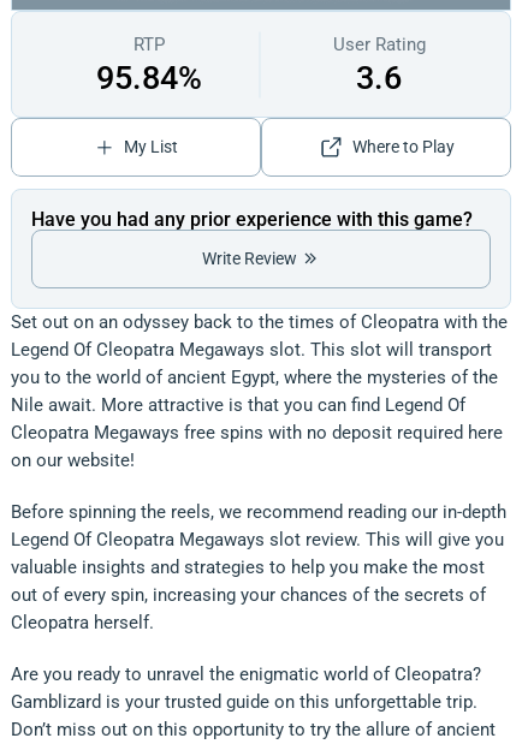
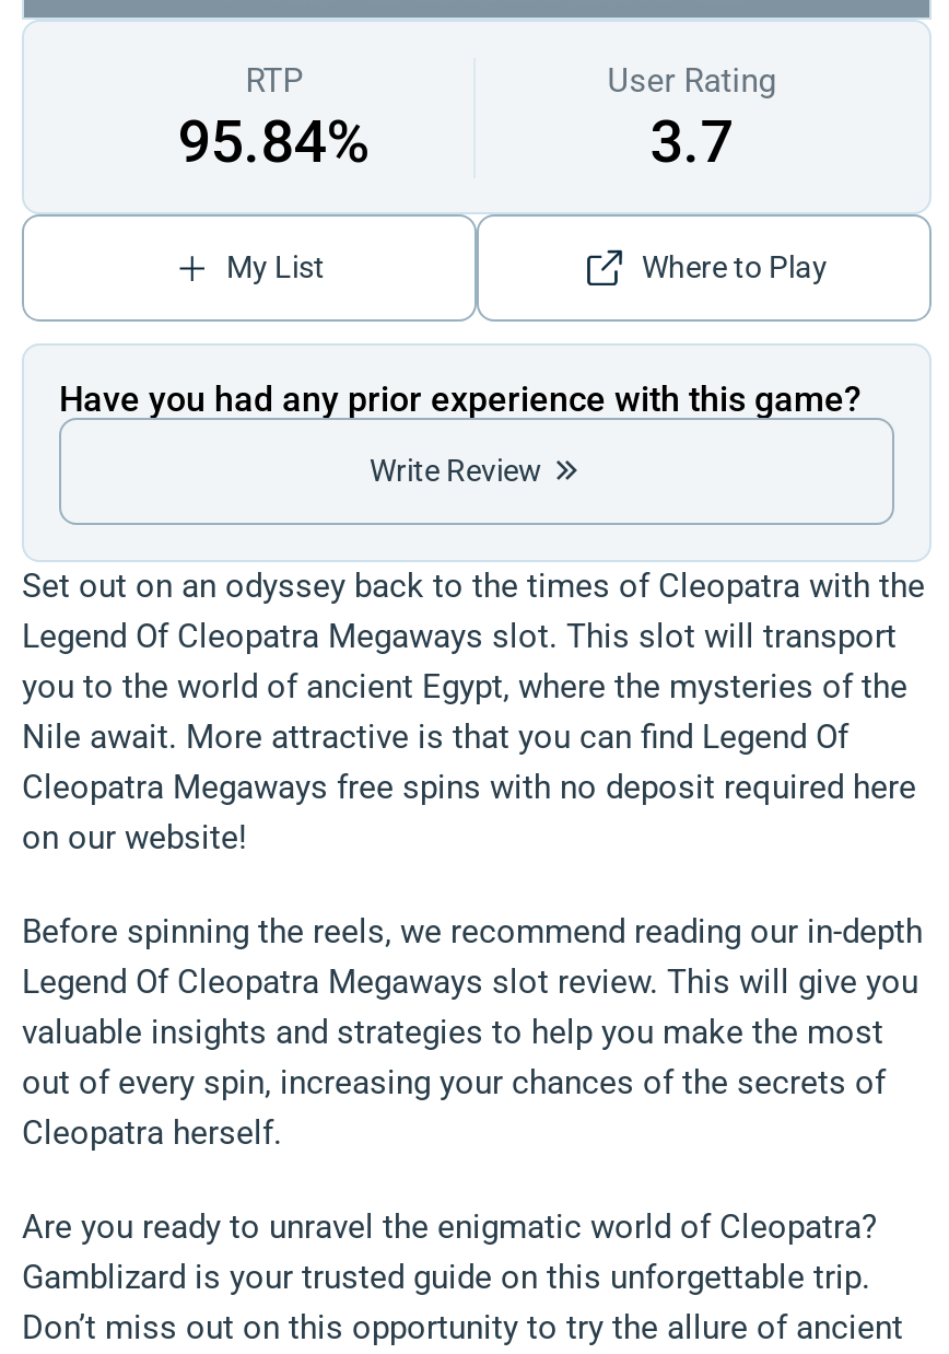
- 3.6
+ 3.7
